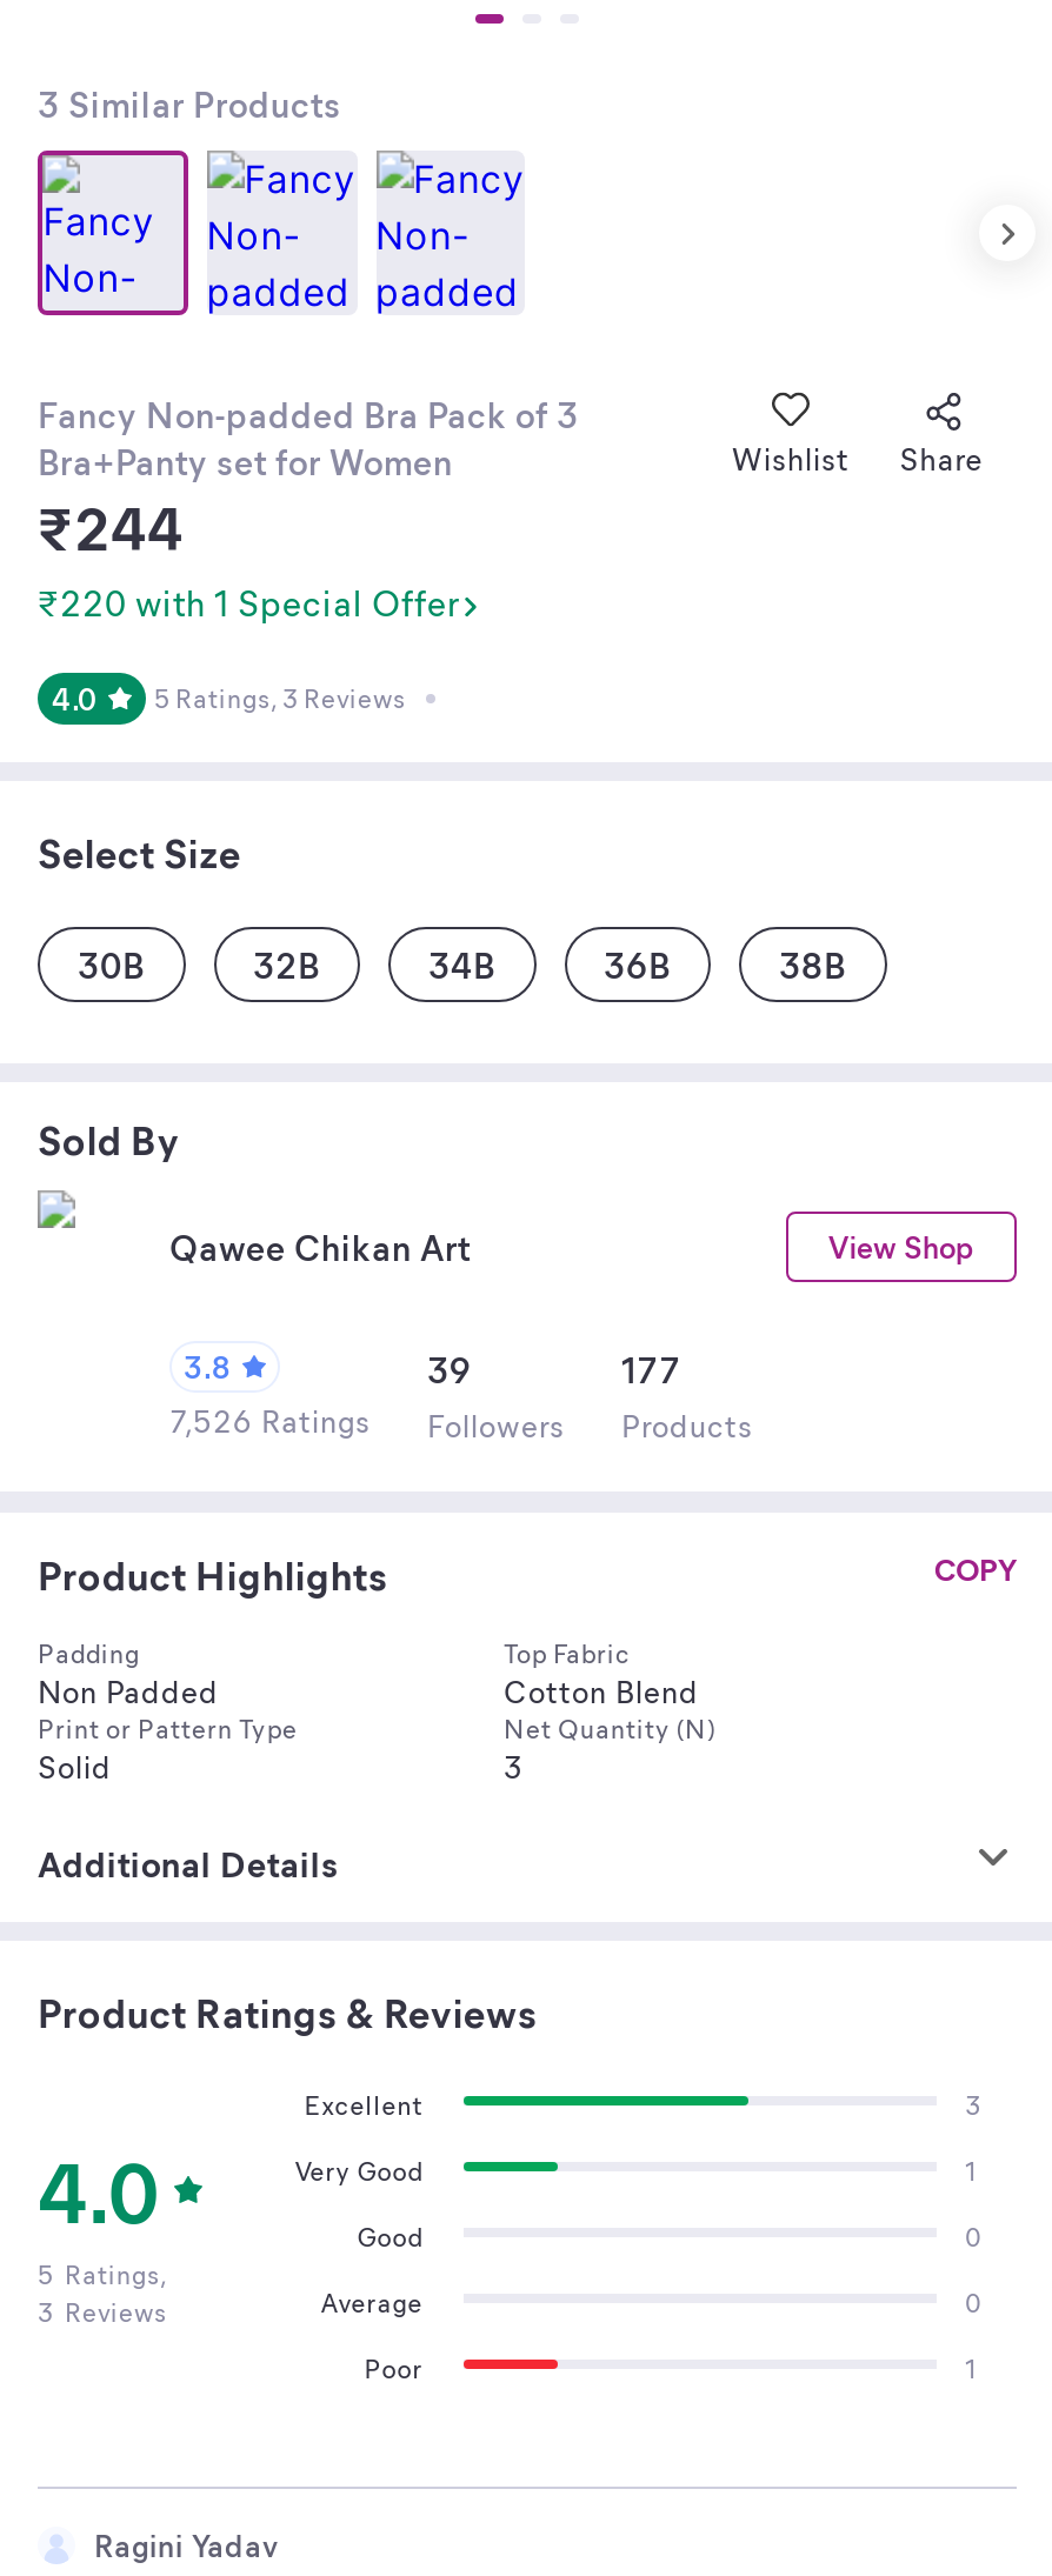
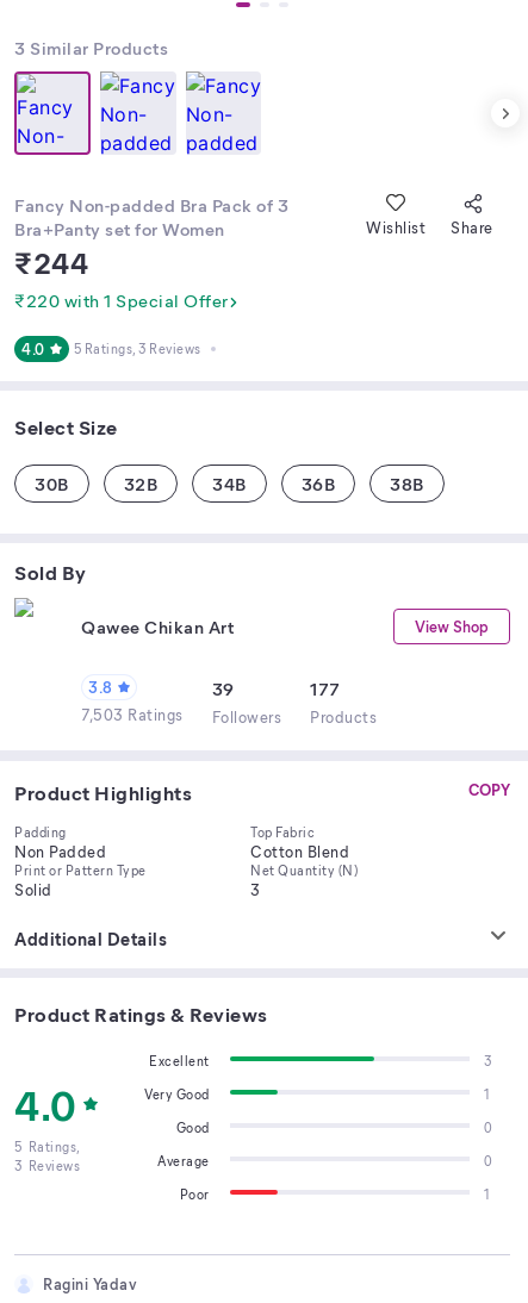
- 7,526 Ratings Followers Products
+ 7,503 Ratings Followers Products
